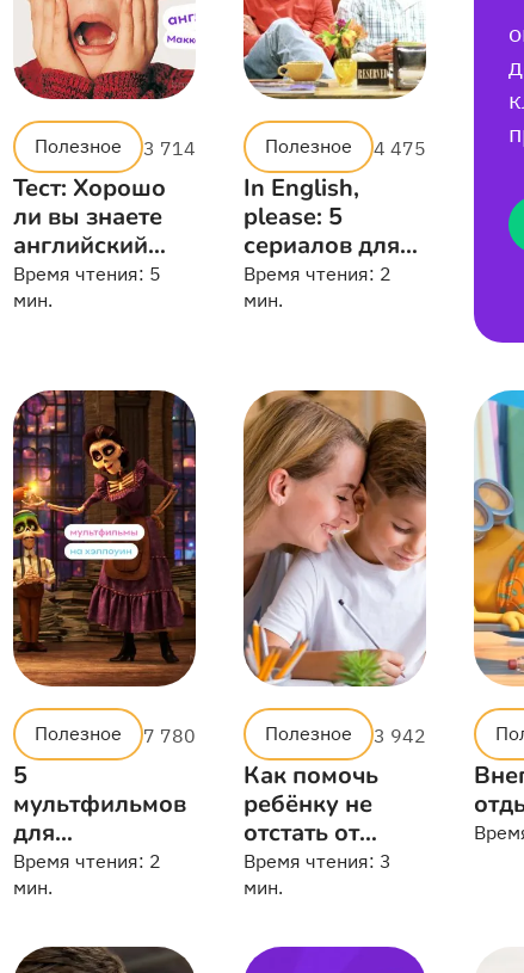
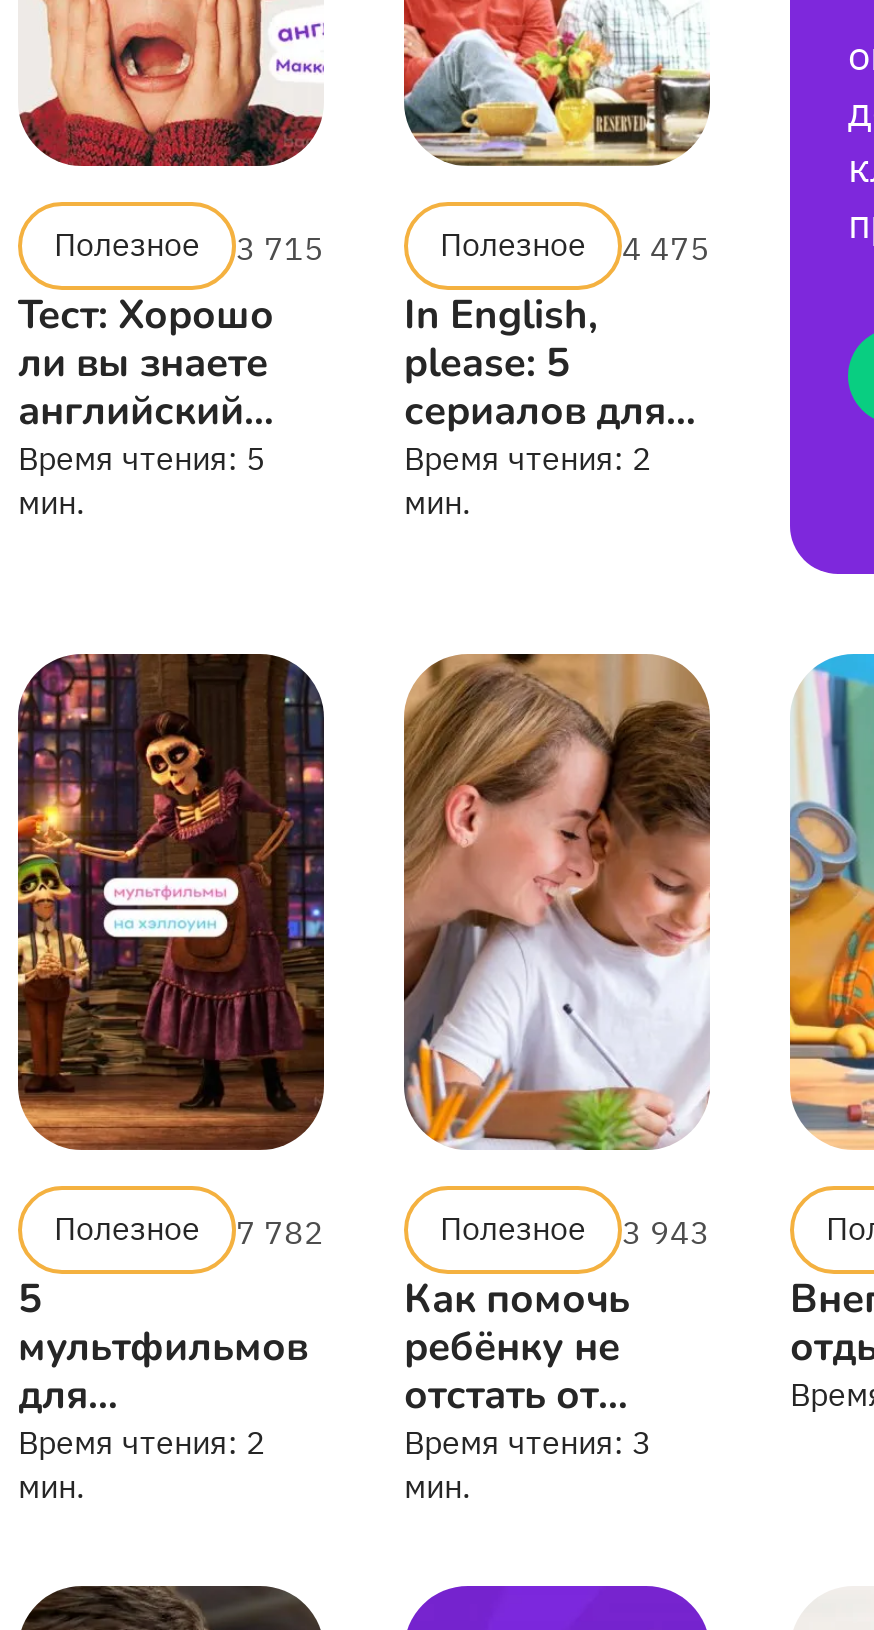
- Полезное 3 714
+ Полезное 3 715

- Полезное 7 780
+ Полезное 7 782

- Полезное 3 942
+ Полезное 3 943
